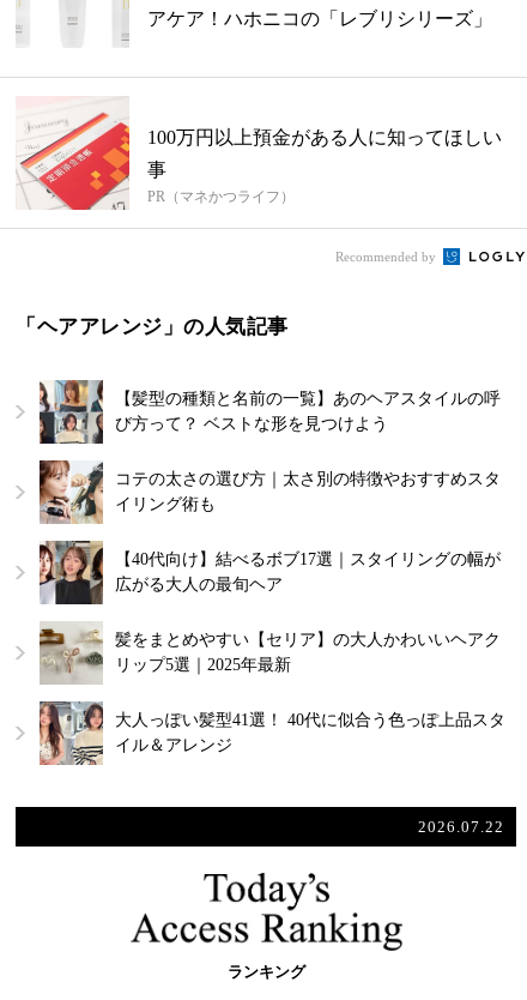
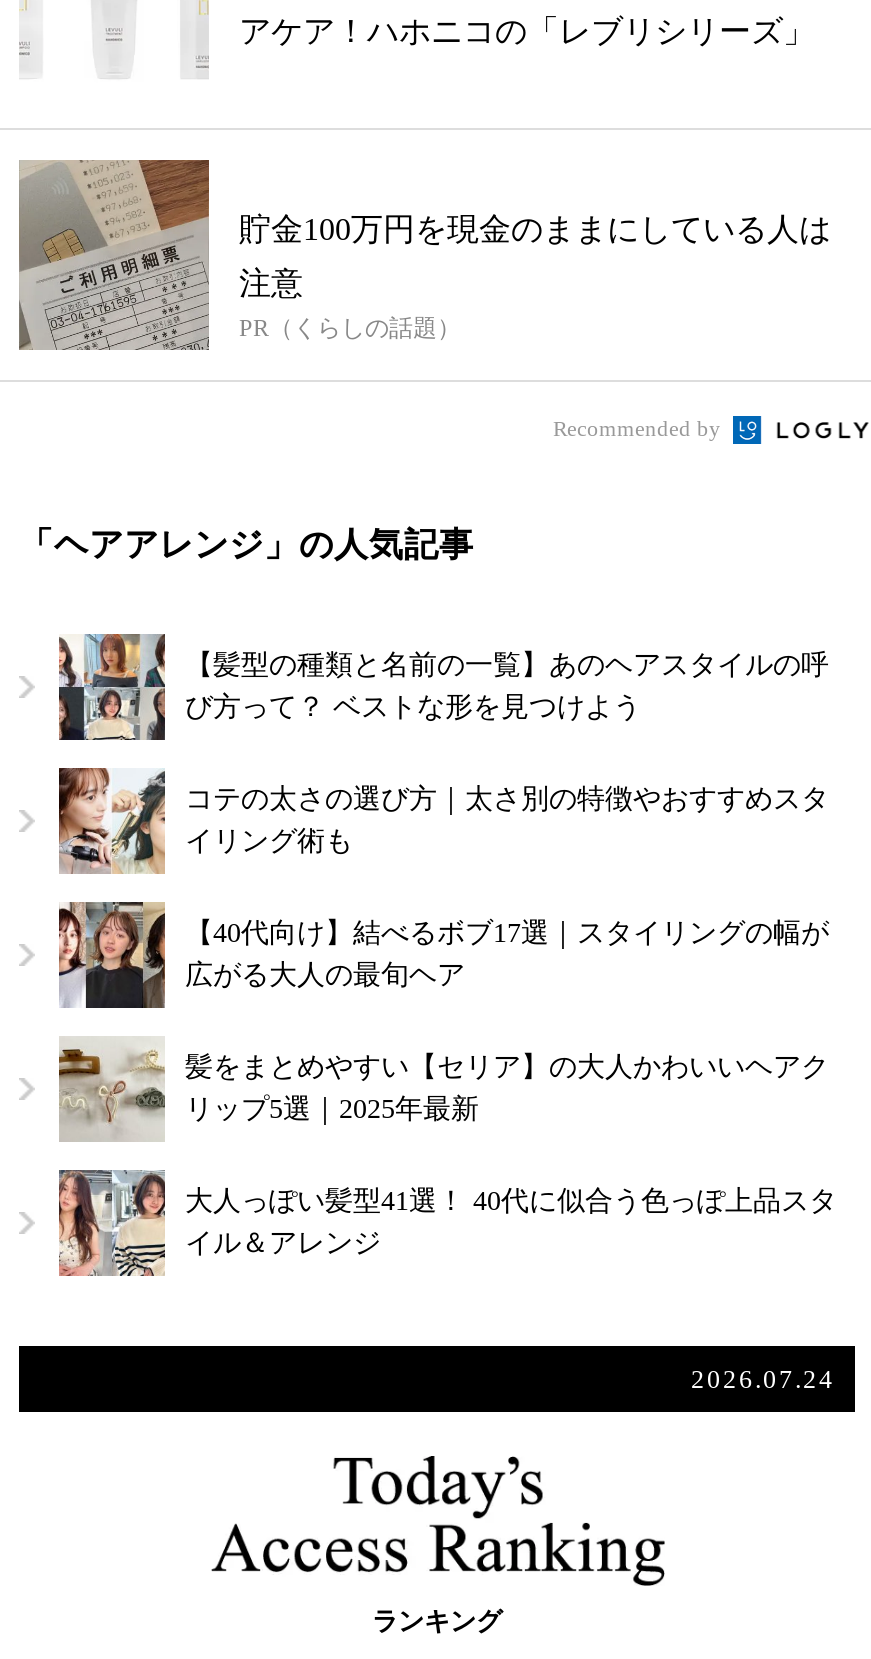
- [image]
- 100万円以上預金がある人に知ってほしい
+ [image]
+ 貯金100万円を現金のままにしている人は

- 事
- PR（マネかつライフ）
+ 注意
+ PR（くらしの話題）

- 2026.07.22
+ 2026.07.24
